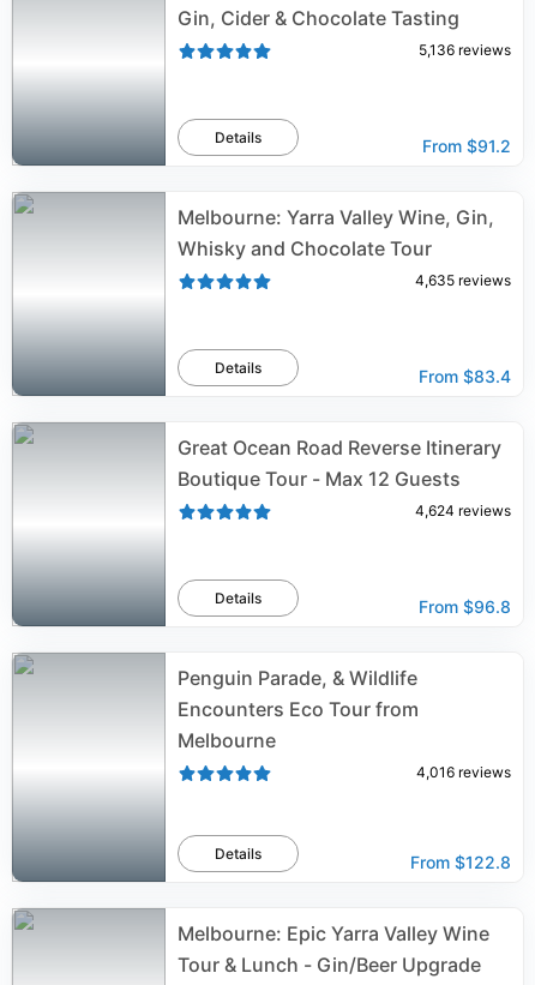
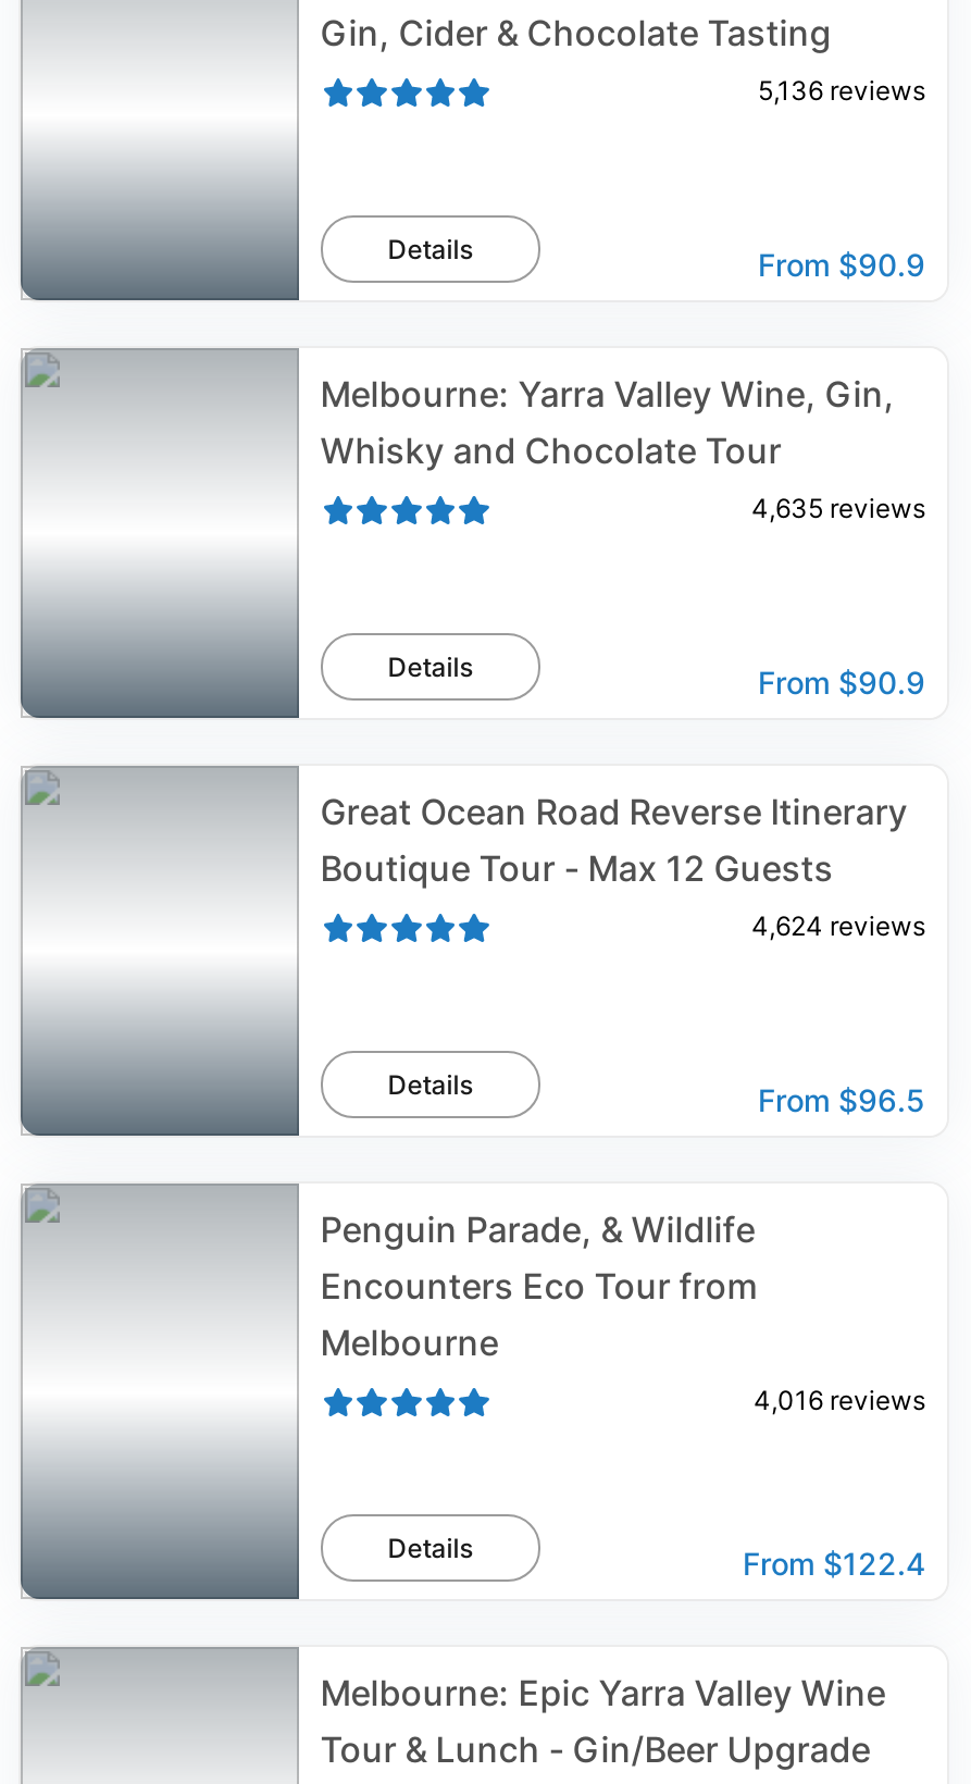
- From $91.2
+ From $90.9

- From $83.4
+ From $90.9

- From $96.8
+ From $96.5

- From $122.8
+ From $122.4
